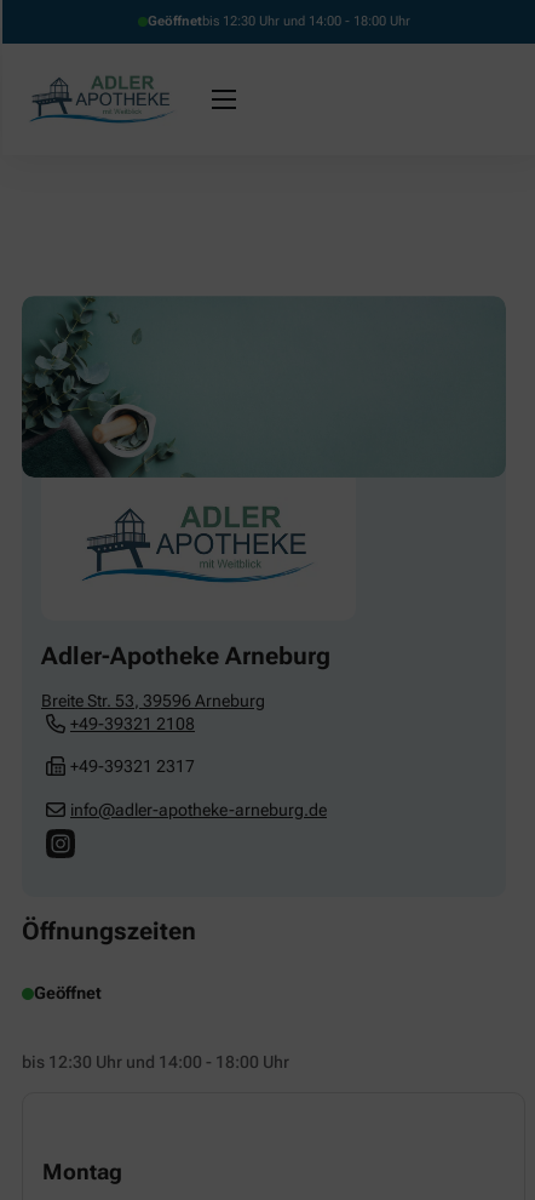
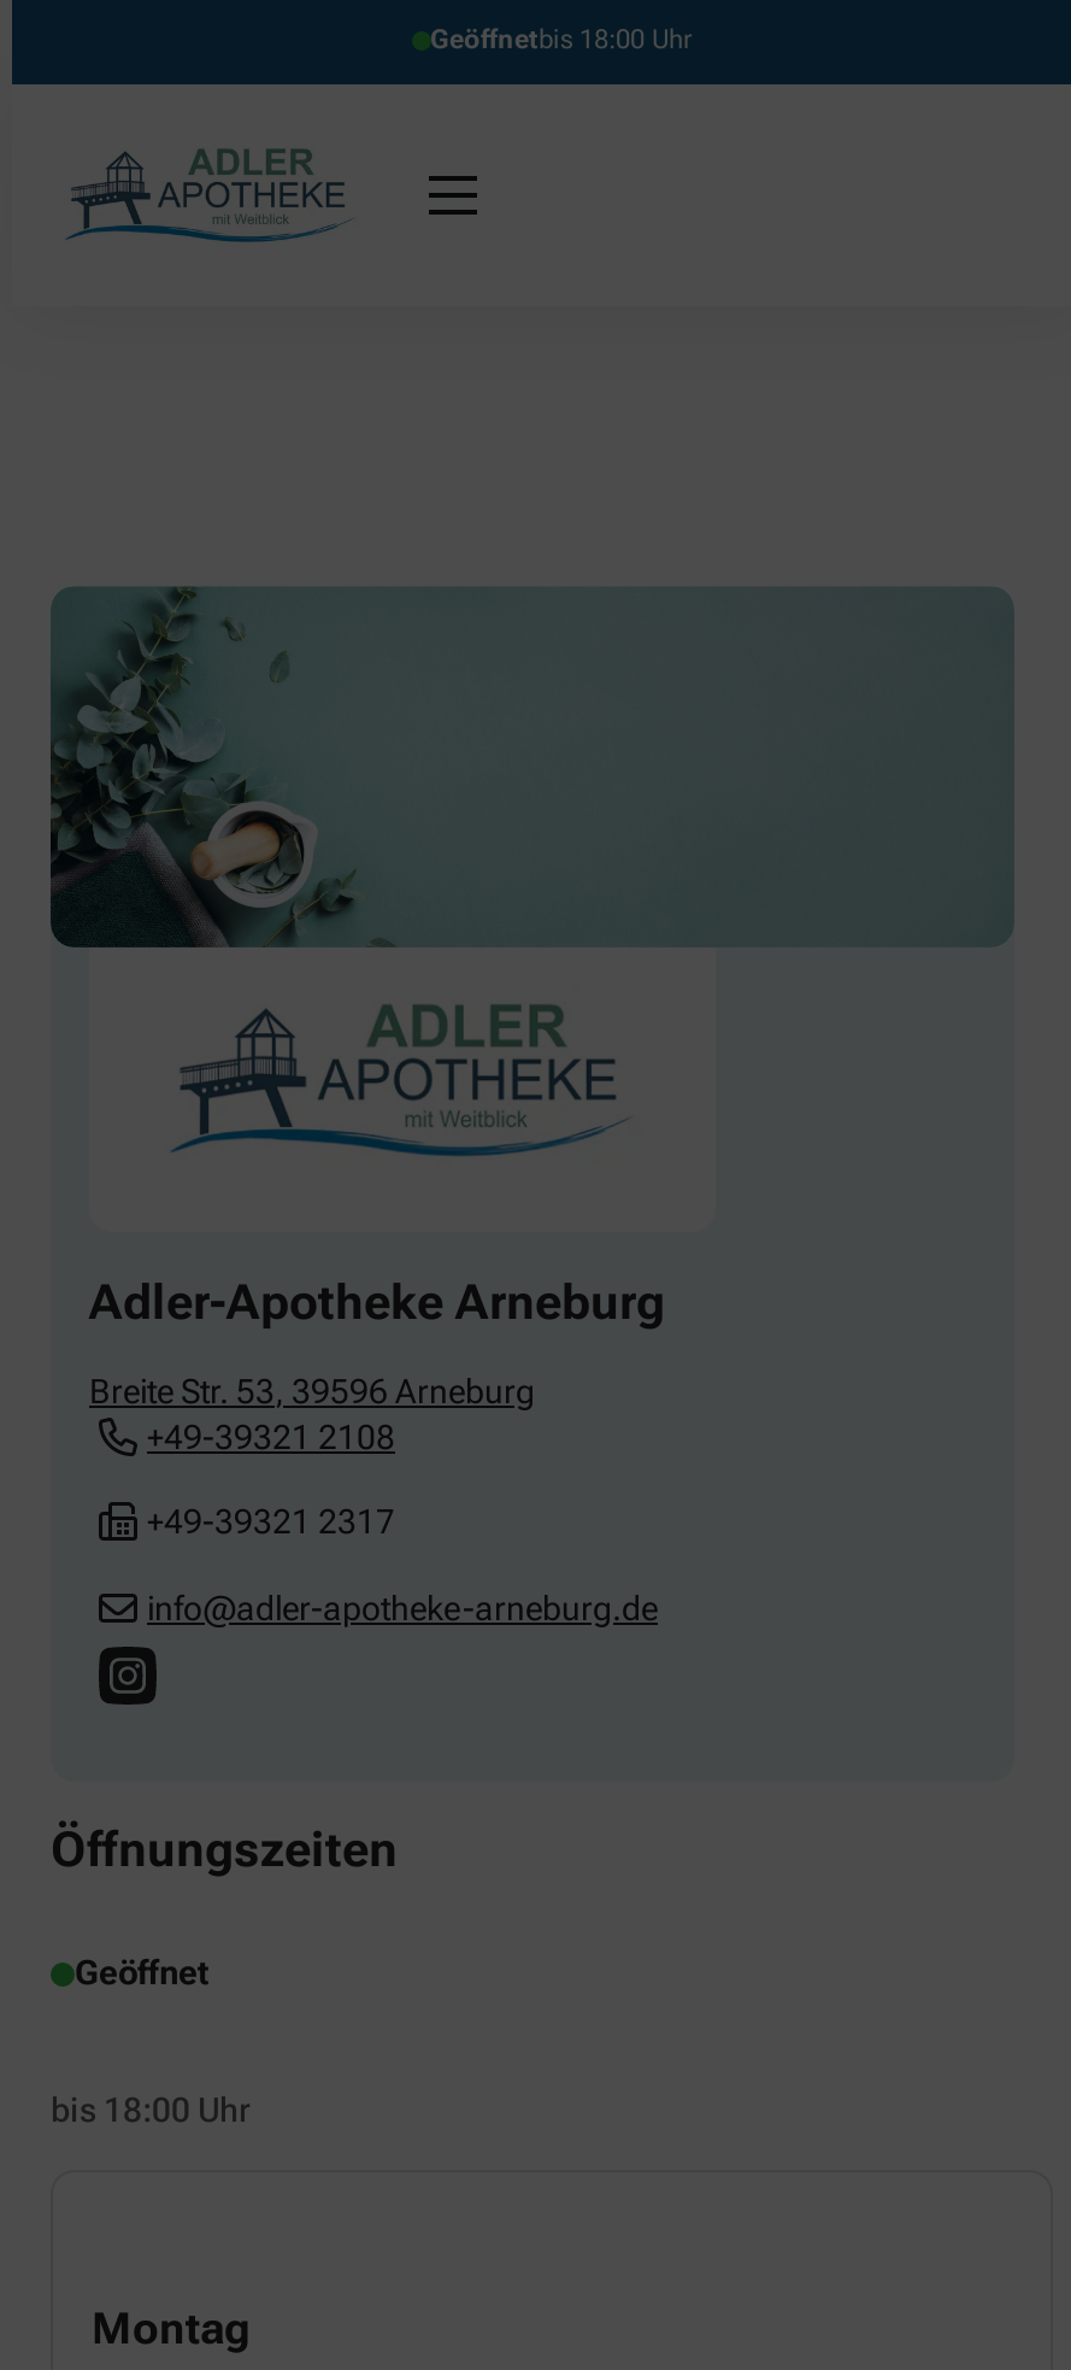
- Geöffnetbis 12:30 Uhr und 14:00 - 18:00 Uhr
+ Geöffnetbis 18:00 Uhr

- bis 12:30 Uhr und 14:00 - 18:00 Uhr
+ bis 18:00 Uhr
